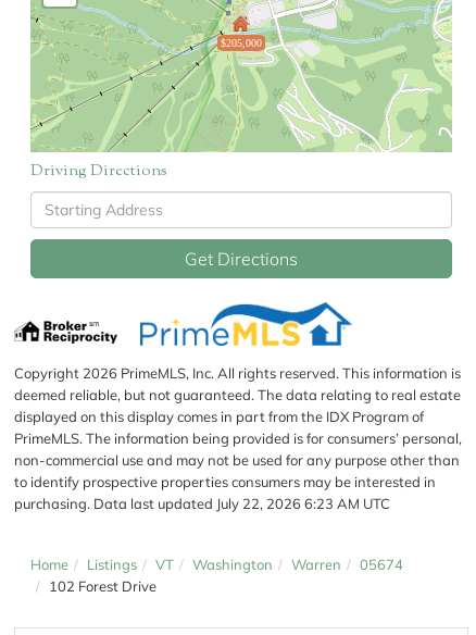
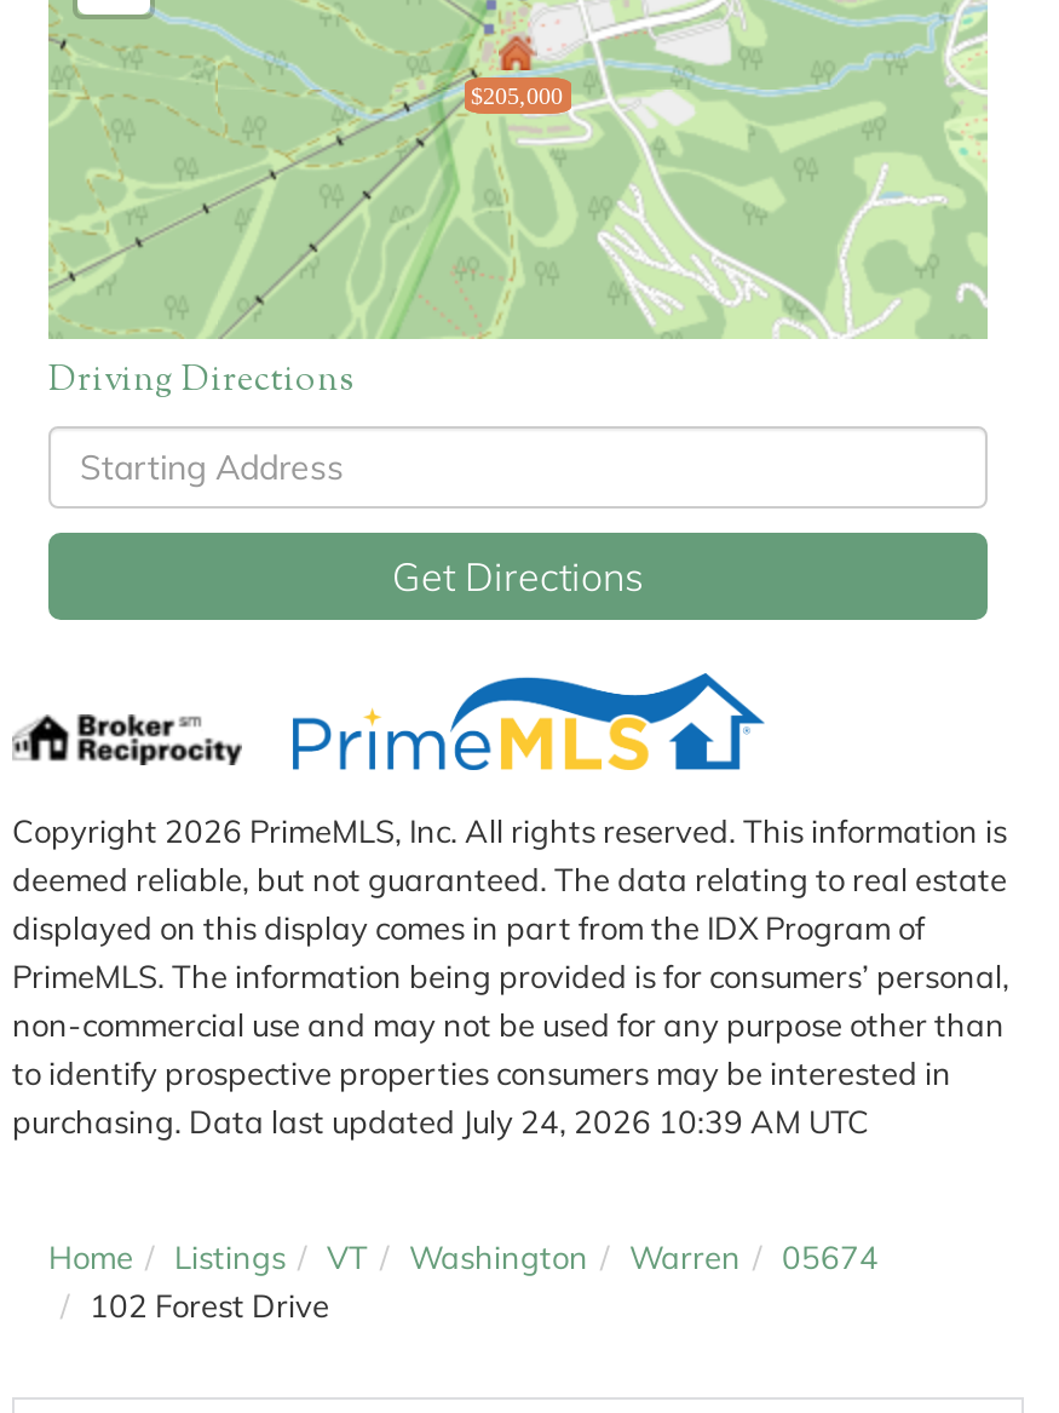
- purchasing. Data last updated July 22, 2026 6:23 AM UTC
+ purchasing. Data last updated July 24, 2026 10:39 AM UTC
